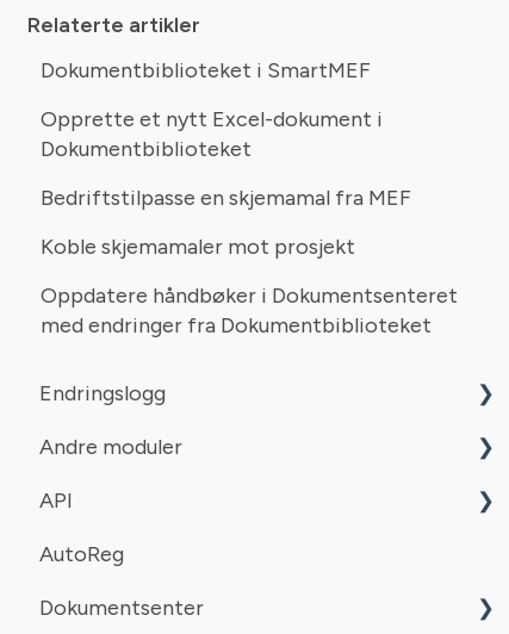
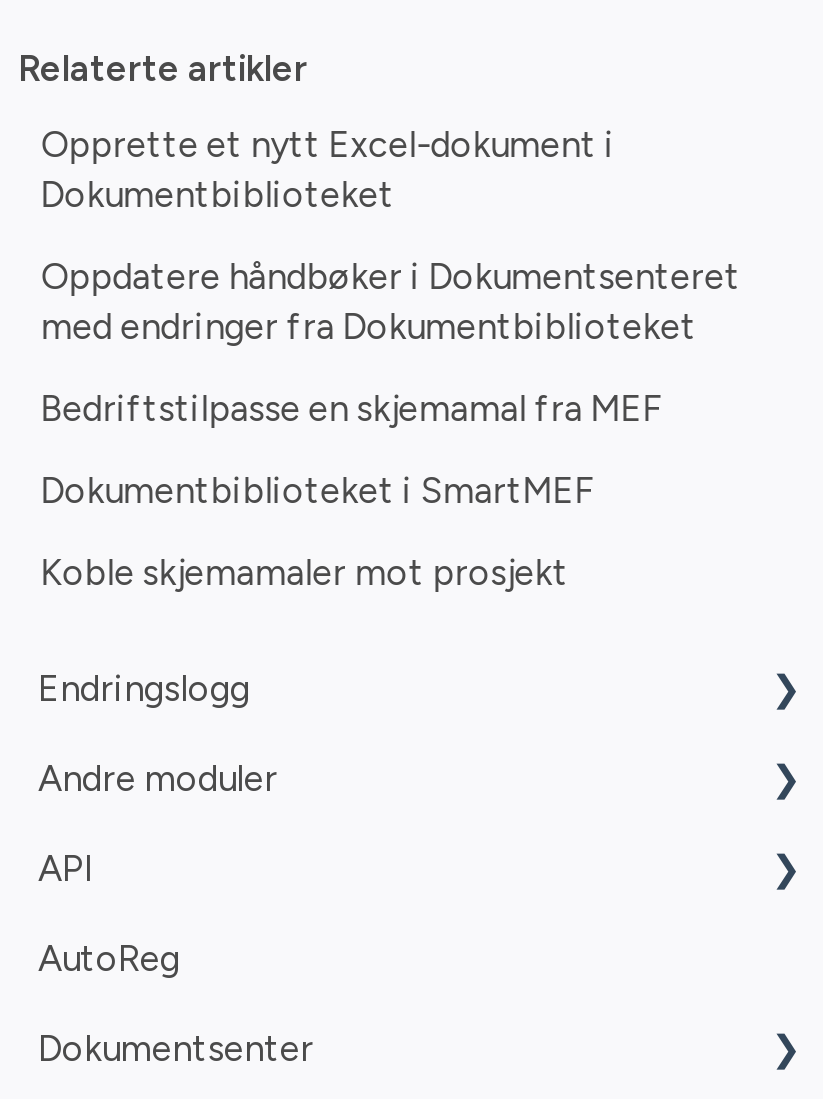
moved down: Dokumentbiblioteket i SmartMEF

moved up: Opprette et nytt Excel-dokument i | Dokumentbiblioteket

moved down: Bedriftstilpasse en skjemamal fra MEF | Koble skjemamaler mot prosjekt

moved up: Oppdatere håndbøker i Dokumentsenteret | med endringer fra Dokumentbiblioteket
